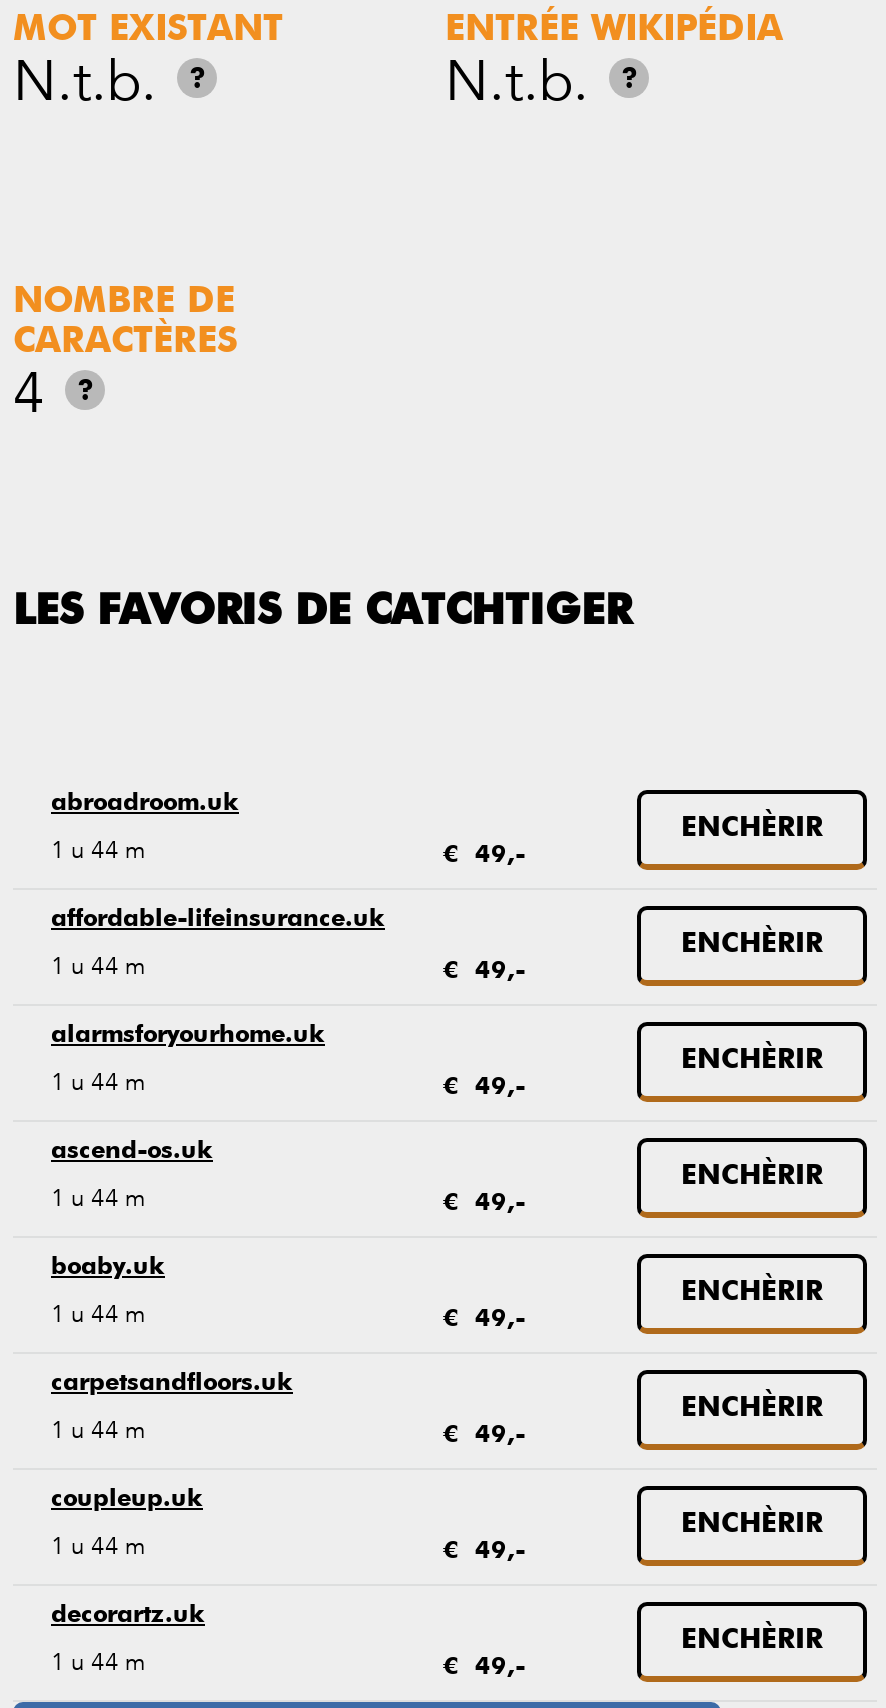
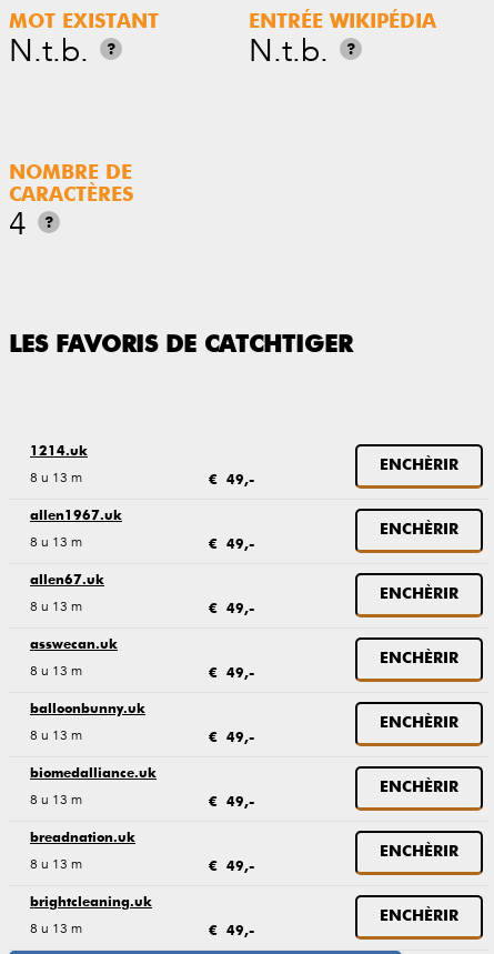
- abroadroom.uk
+ 1214.uk

- 1 u 44 m
+ 8 u 13 m

- affordable-lifeinsurance.uk
+ allen1967.uk

- 1 u 44 m
+ 8 u 13 m

- alarmsforyourhome.uk
+ allen67.uk

- 1 u 44 m
+ 8 u 13 m

- ascend-os.uk
+ asswecan.uk

- 1 u 44 m
+ 8 u 13 m

- boaby.uk
+ balloonbunny.uk

- 1 u 44 m
+ 8 u 13 m

- carpetsandfloors.uk
+ biomedalliance.uk

- 1 u 44 m
+ 8 u 13 m

- coupleup.uk
+ breadnation.uk

- 1 u 44 m
+ 8 u 13 m

- decorartz.uk
+ brightcleaning.uk

- 1 u 44 m
+ 8 u 13 m
